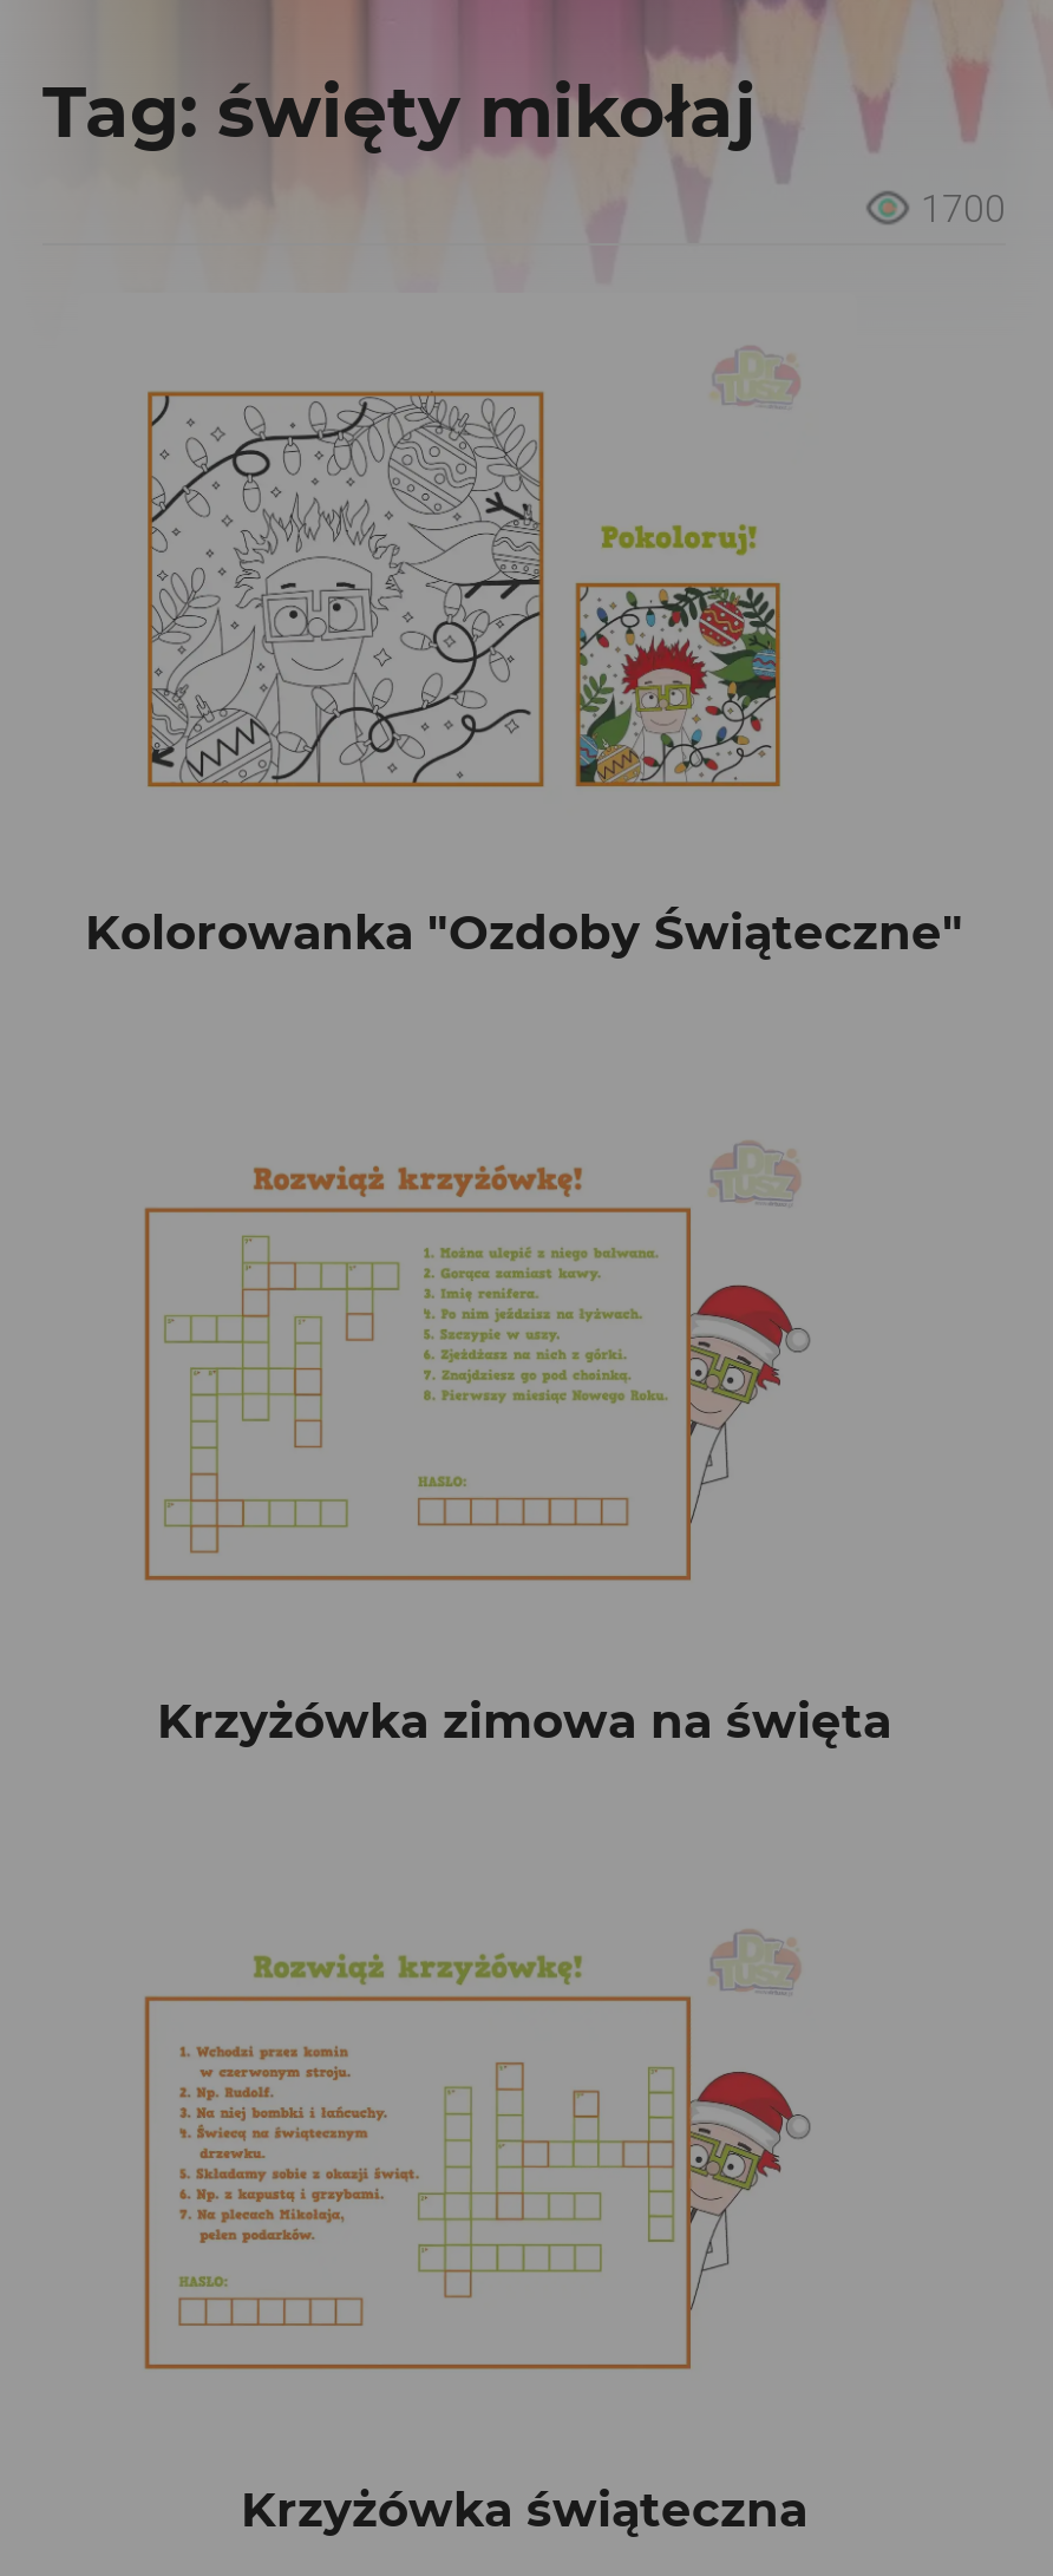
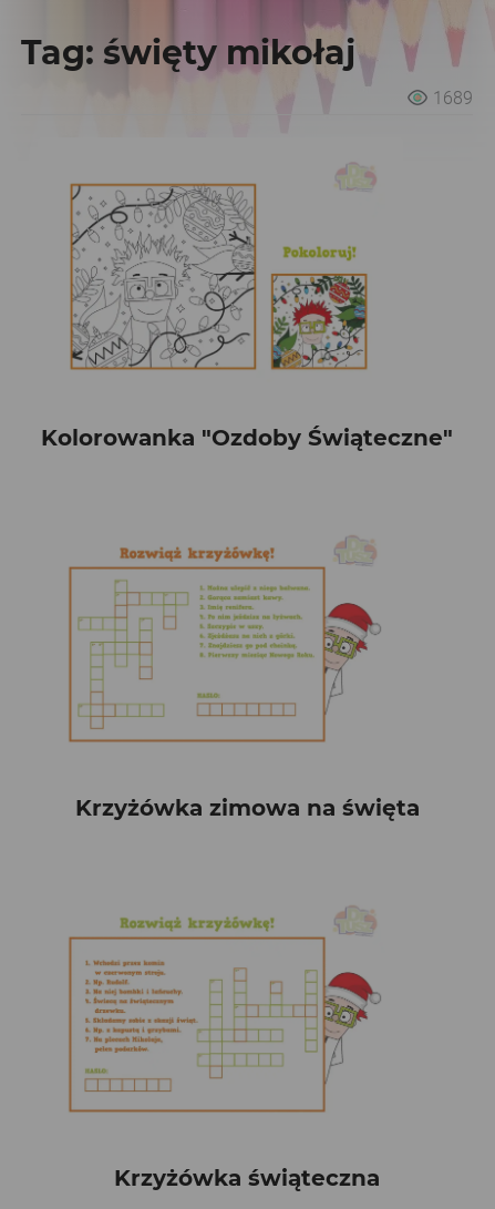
- 1700
+ 1689
